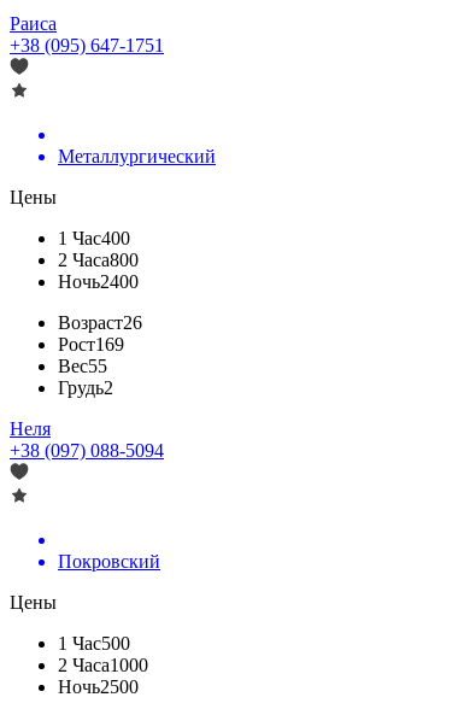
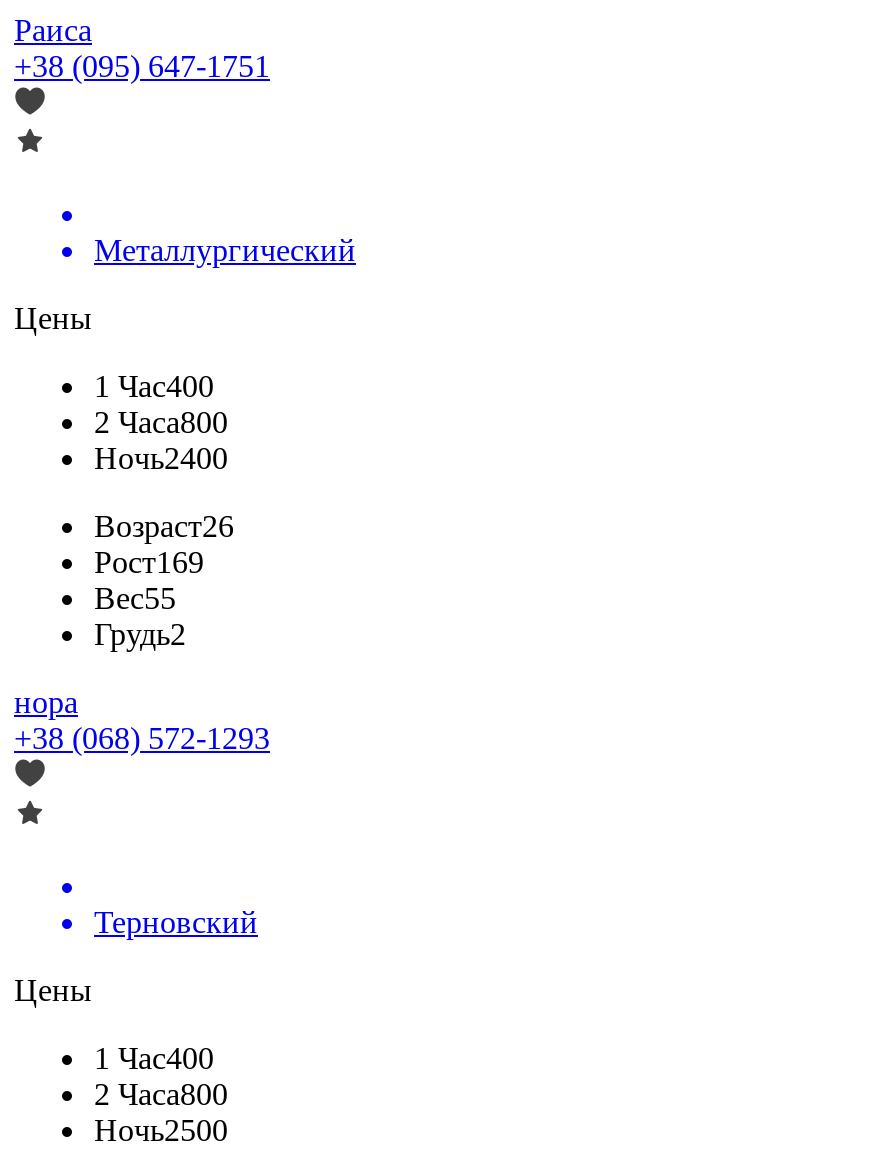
- Неля
- +38 (097) 088-5094
+ нора
+ +38 (068) 572-1293

- Покровский
+ Терновский

- 1 Час500
+ 1 Час400

- 2 Часа1000
+ 2 Часа800
